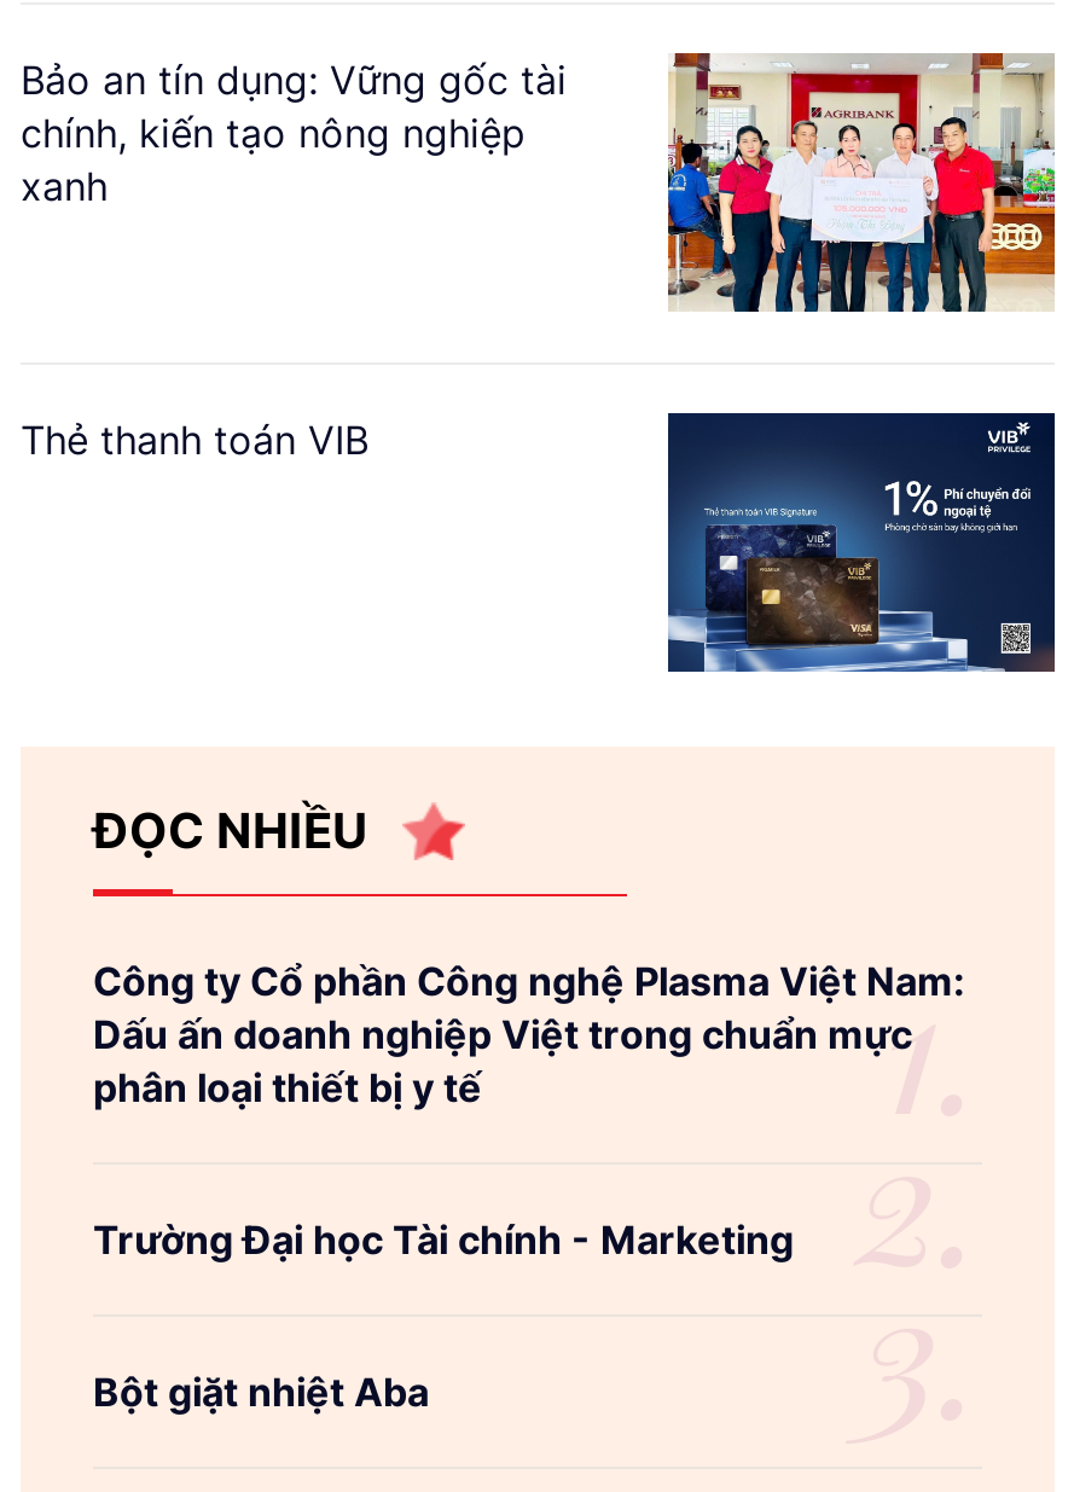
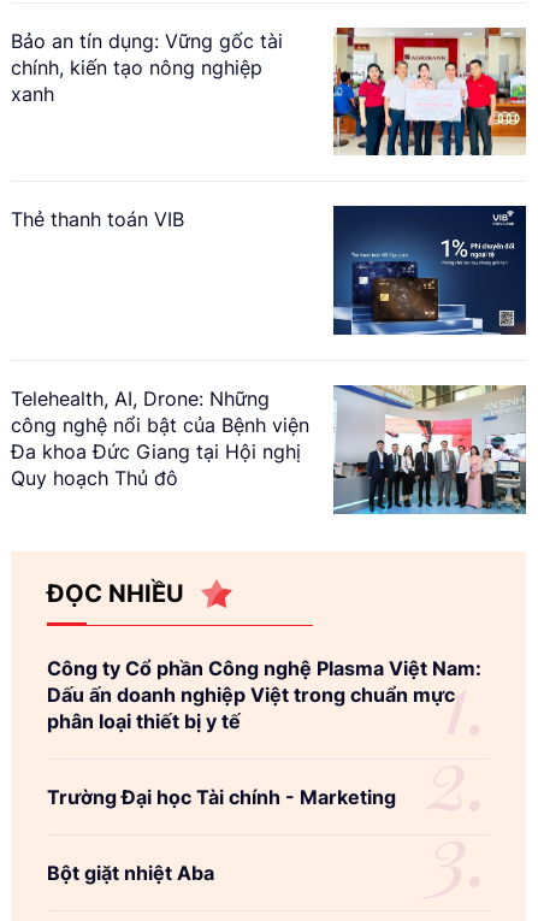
+ [image]
+ Telehealth, AI, Drone: Những
+ công nghệ nổi bật của Bệnh viện
+ Đa khoa Đức Giang tại Hội nghị
+ Quy hoạch Thủ đô
